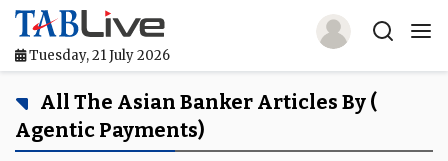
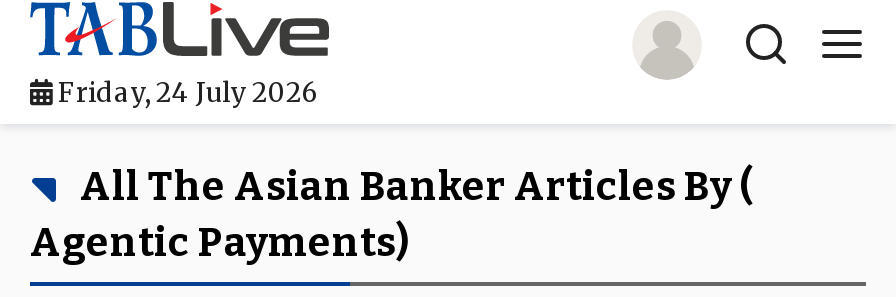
- Tuesday, 21 July 2026
+ Friday, 24 July 2026
